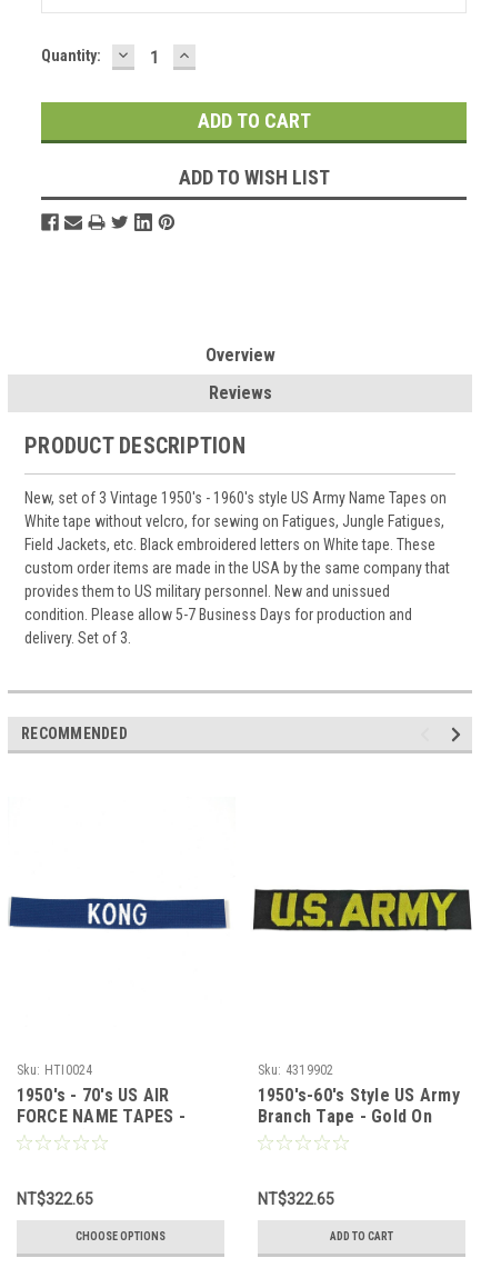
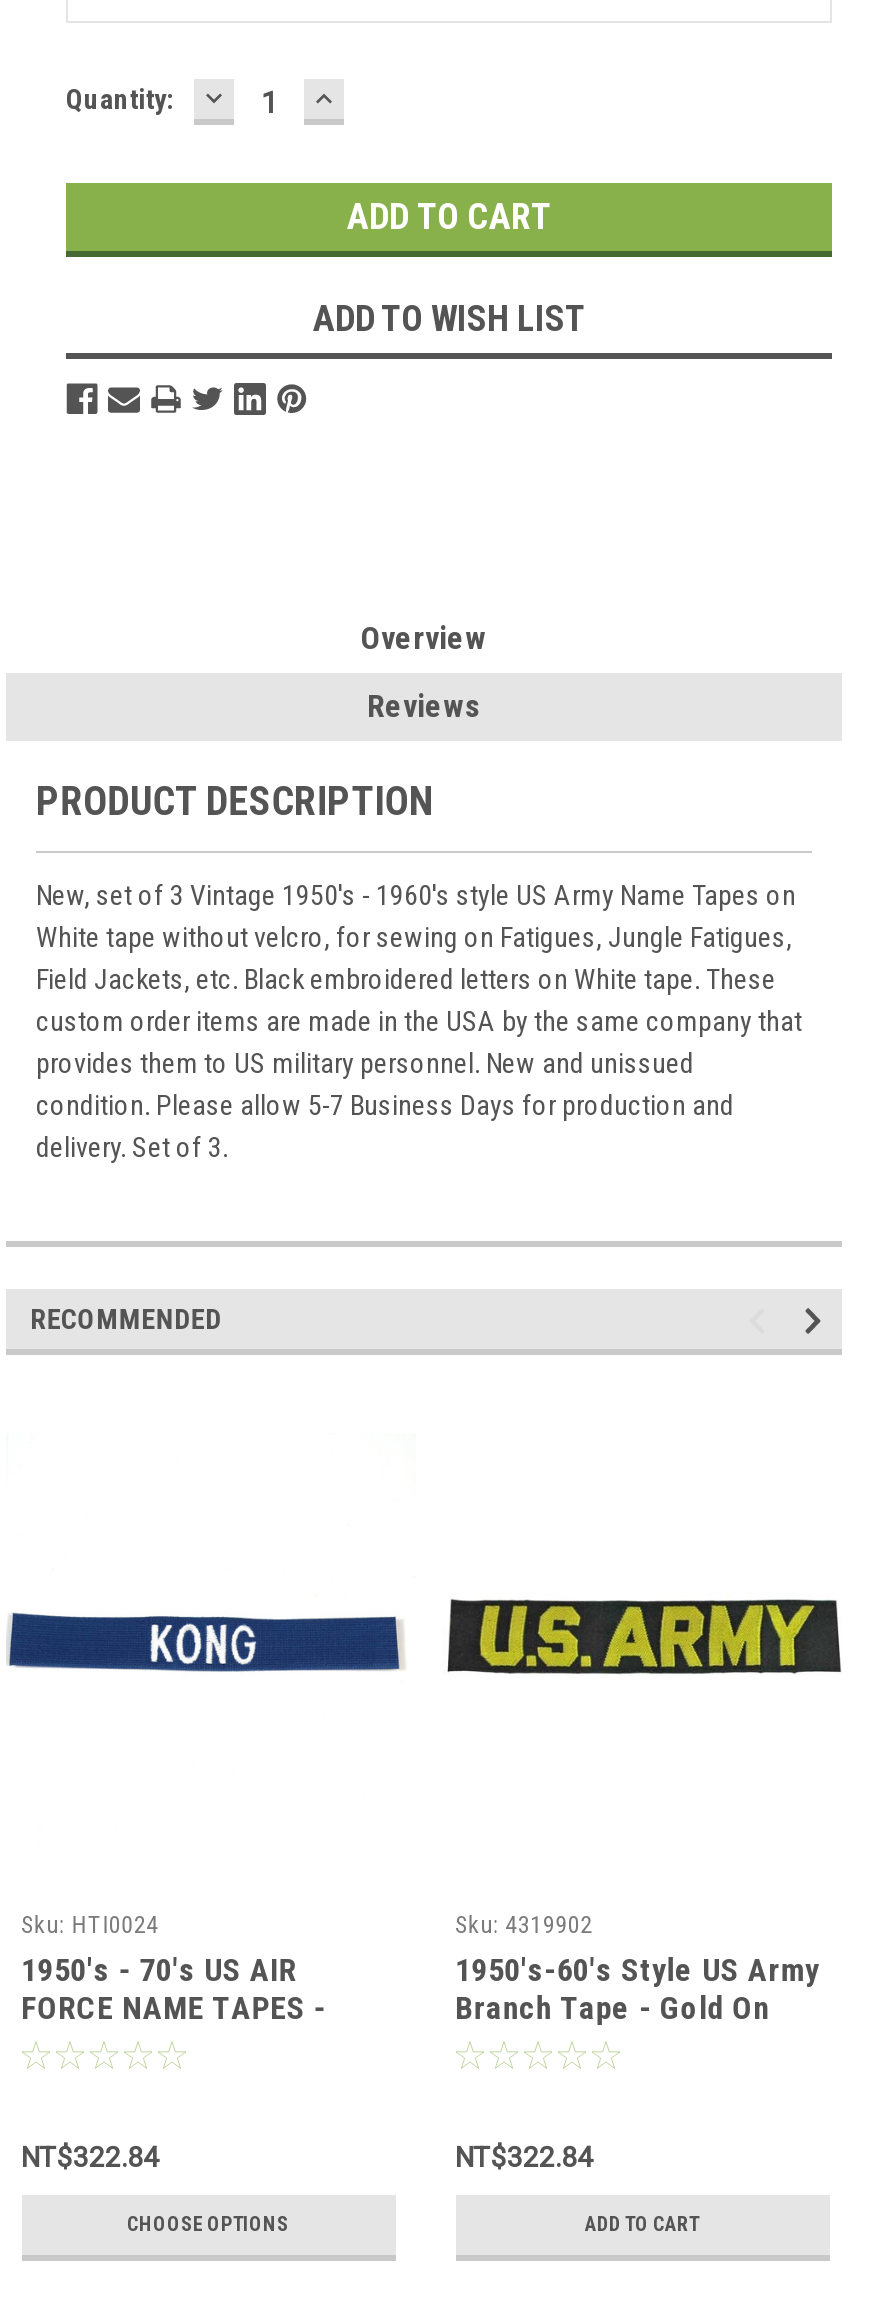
- NT$322.65
+ NT$322.84

- NT$322.65
+ NT$322.84
